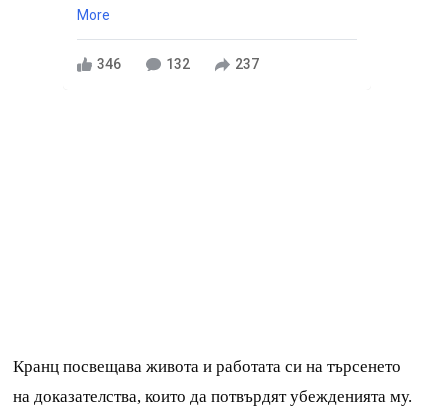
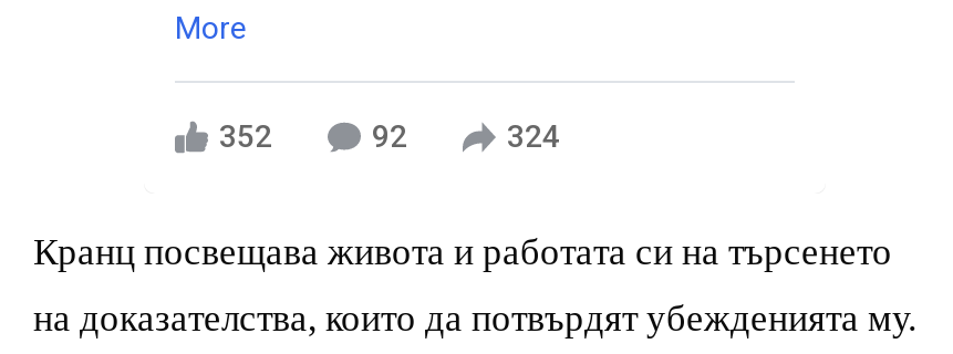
- 346
+ 352

- 132
+ 92

- 237
+ 324
